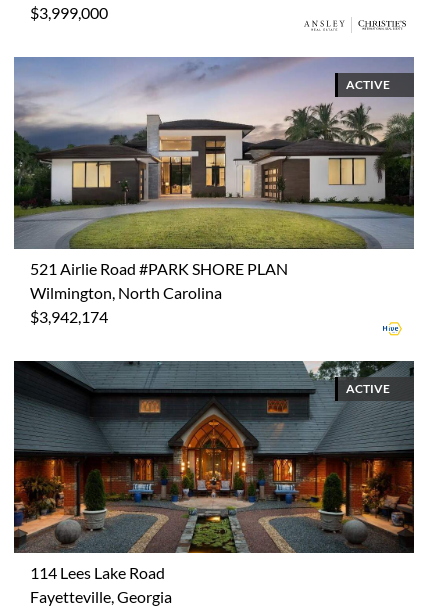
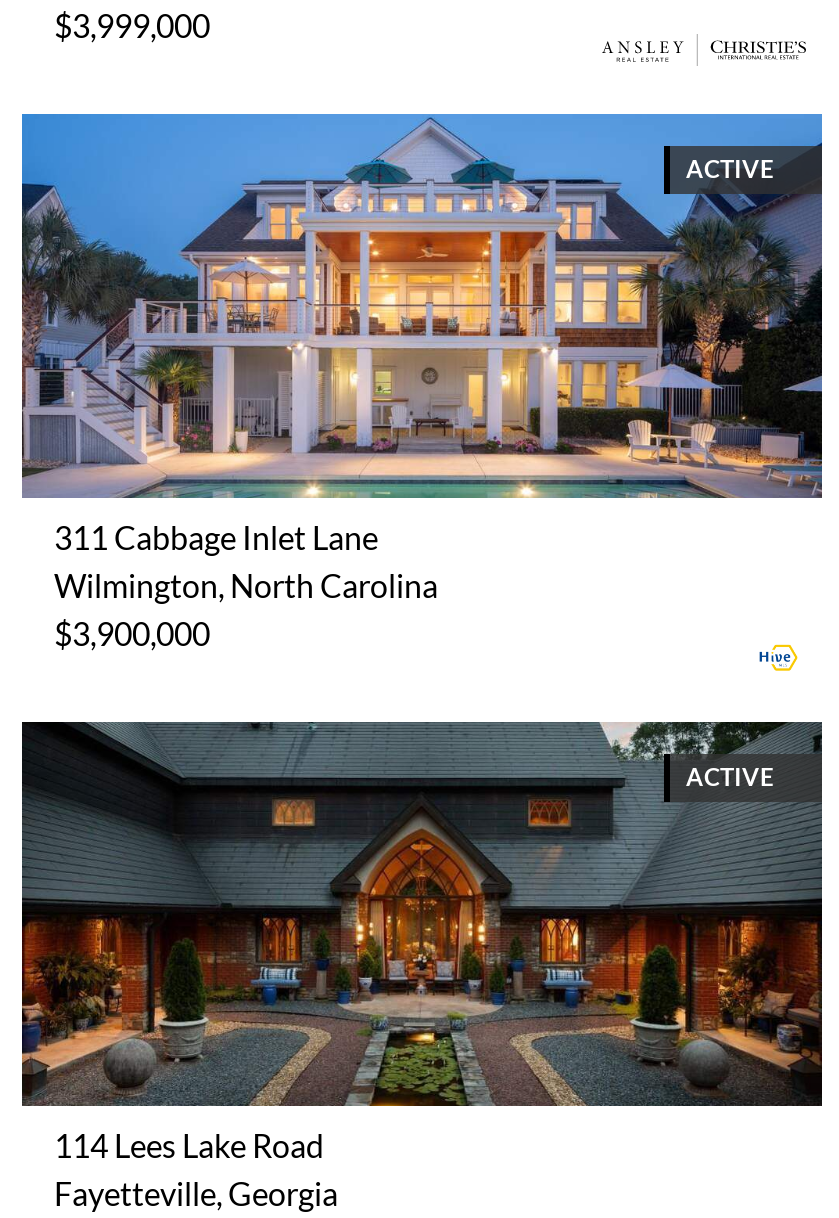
- [image]
- 521 Airlie Road #PARK SHORE PLAN
+ [image]
+ 311 Cabbage Inlet Lane

- $3,942,174
+ $3,900,000
